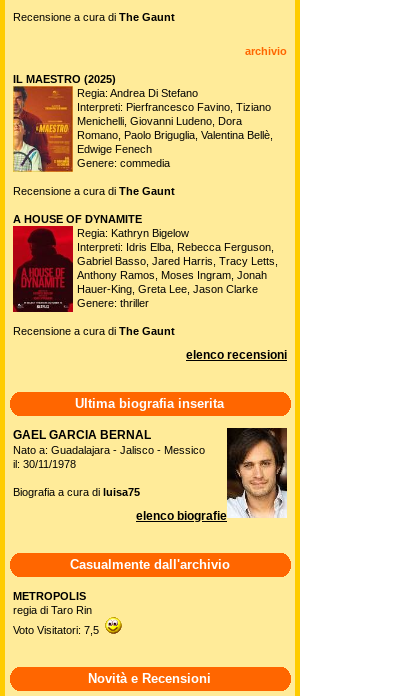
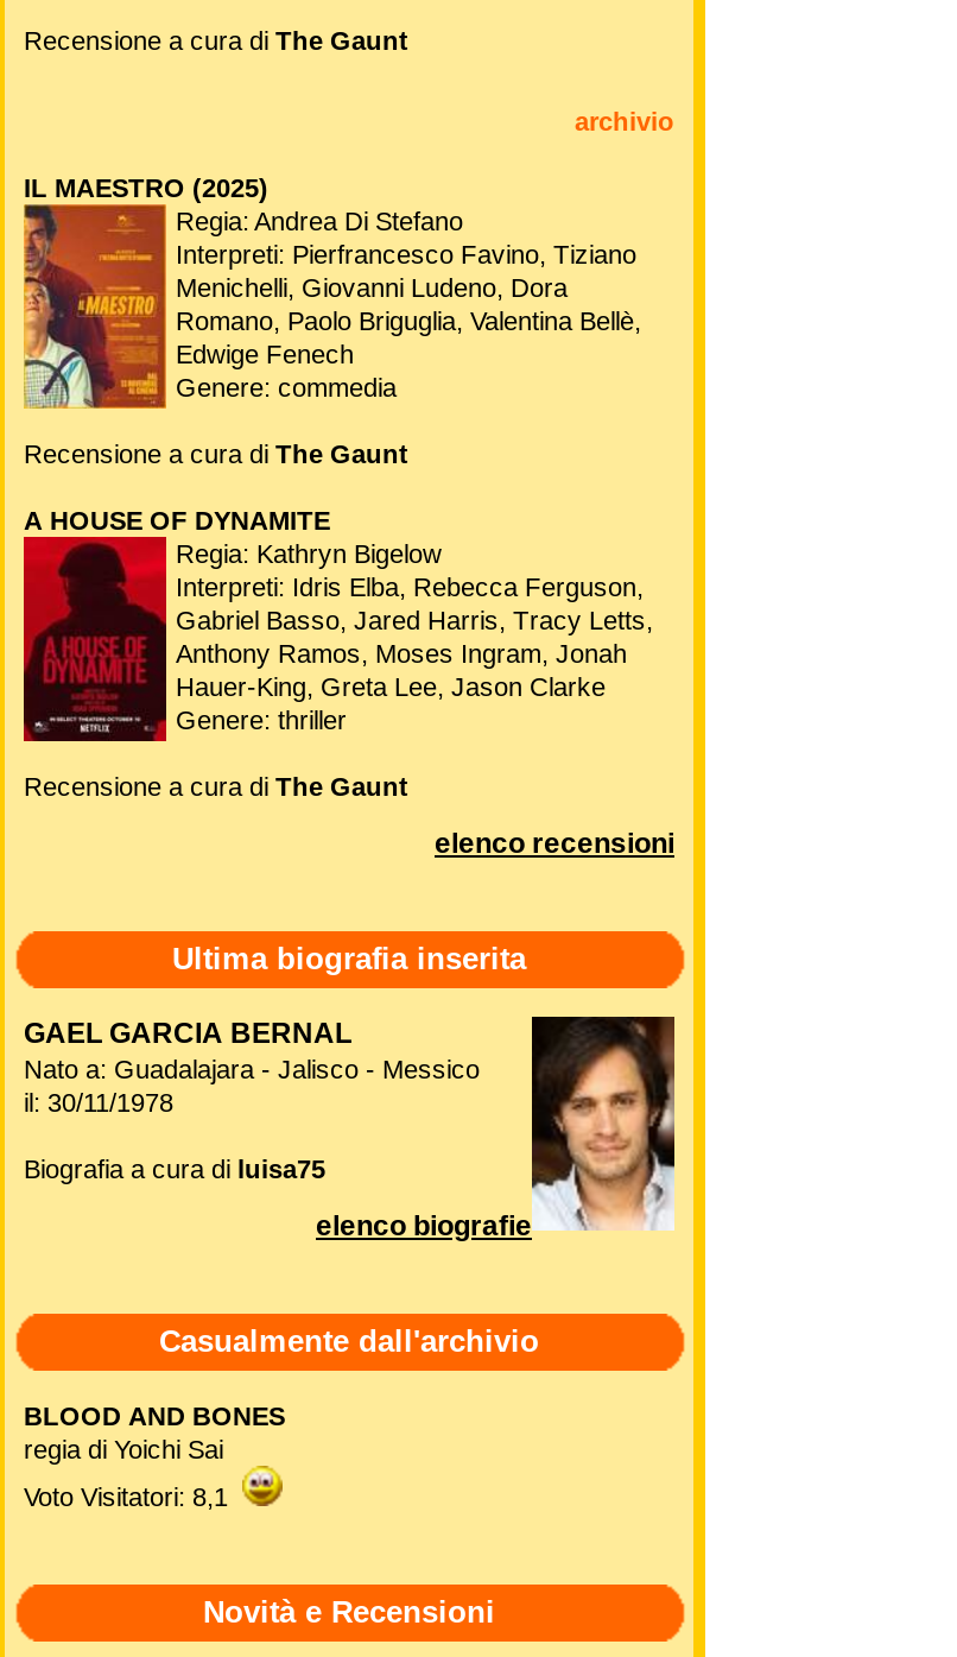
- METROPOLIS
- regia di Taro Rin
+ BLOOD AND BONES
+ regia di Yoichi Sai

- Voto Visitatori: 7,5
+ Voto Visitatori: 8,1
